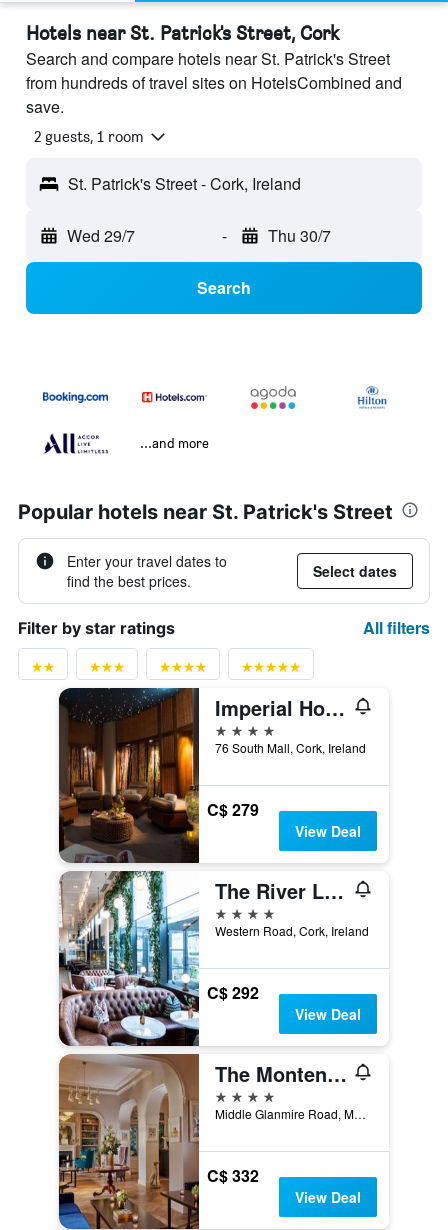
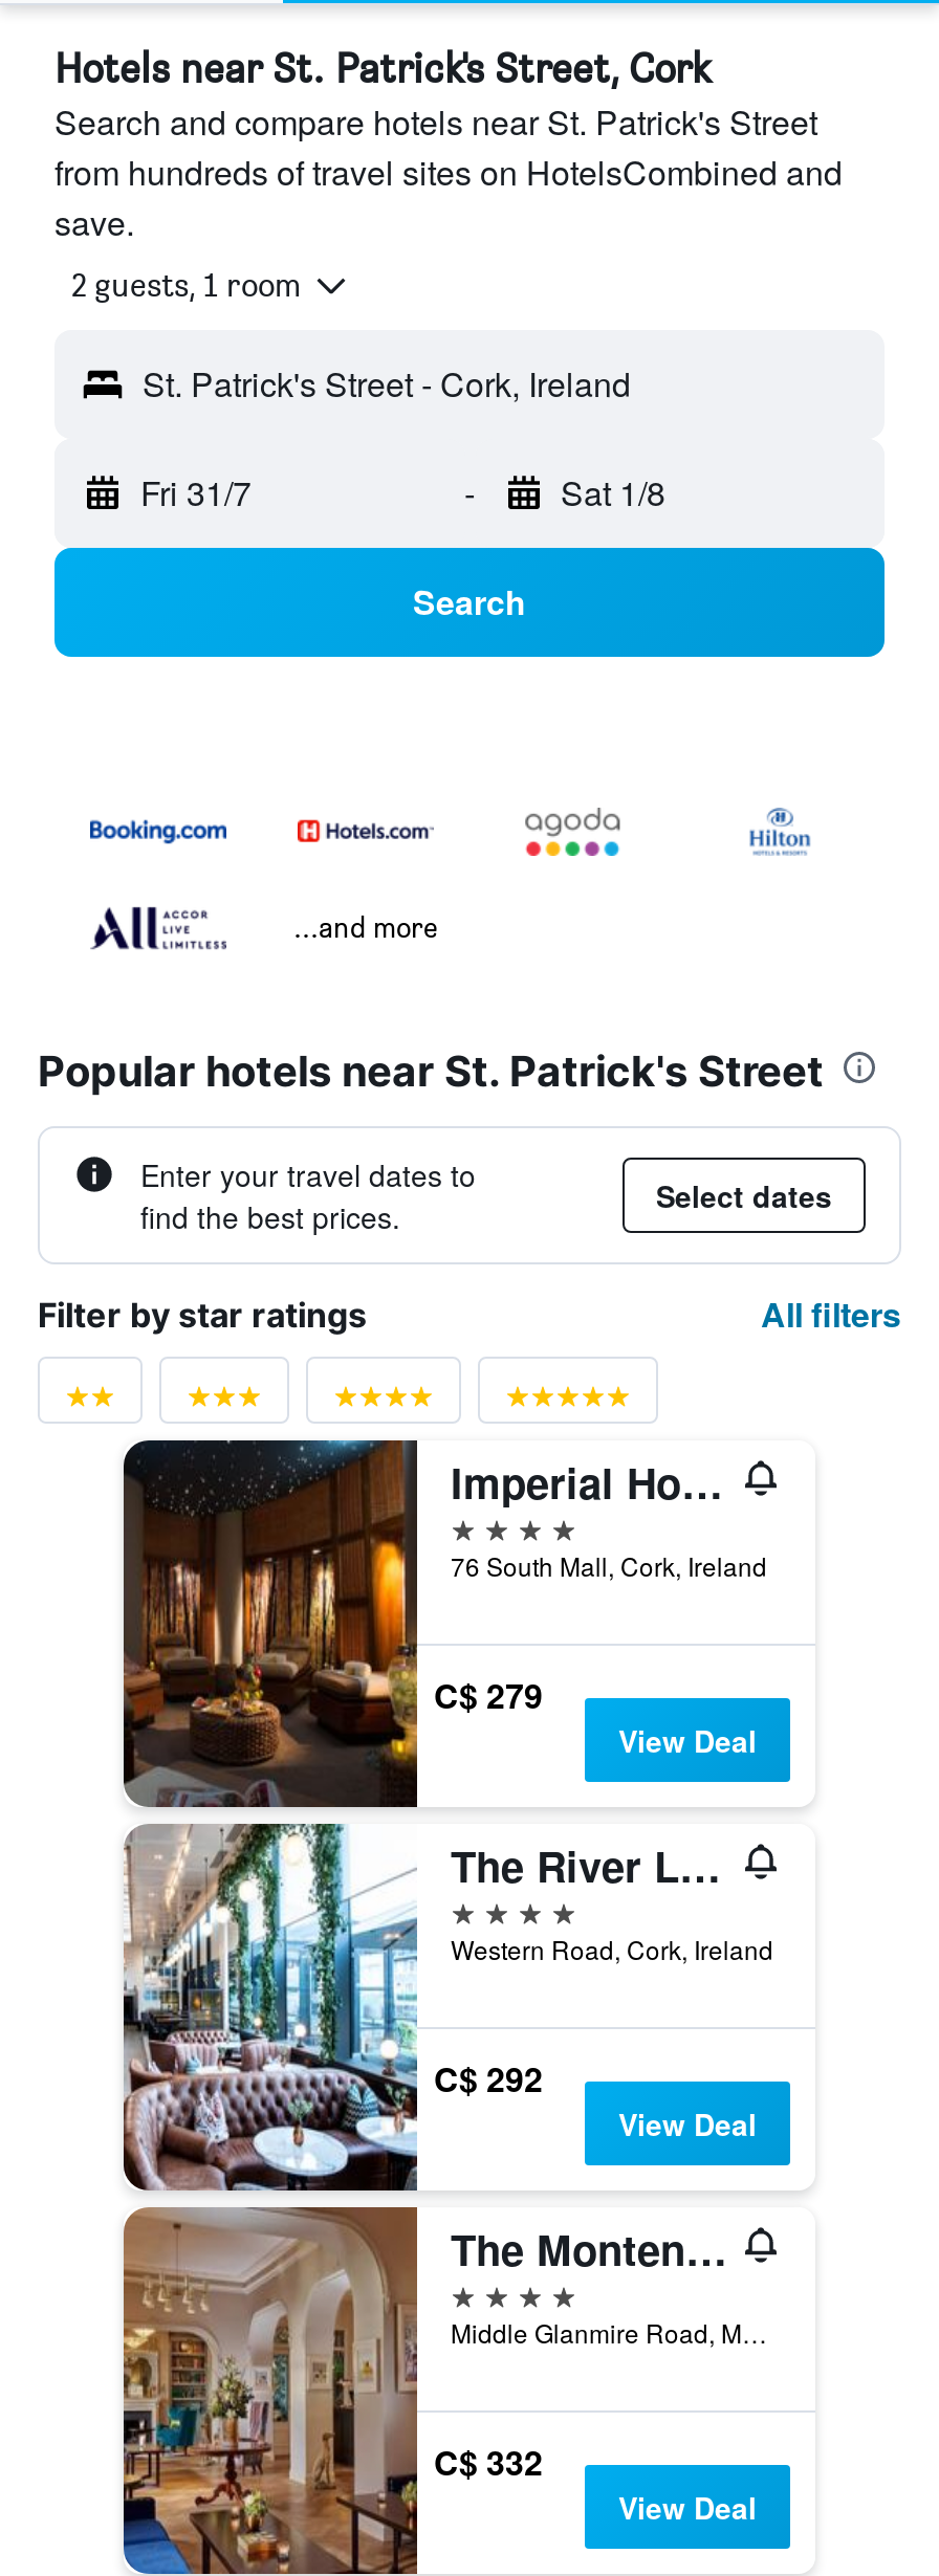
- Wed 29/7
+ Fri 31/7

- Thu 30/7
+ Sat 1/8
